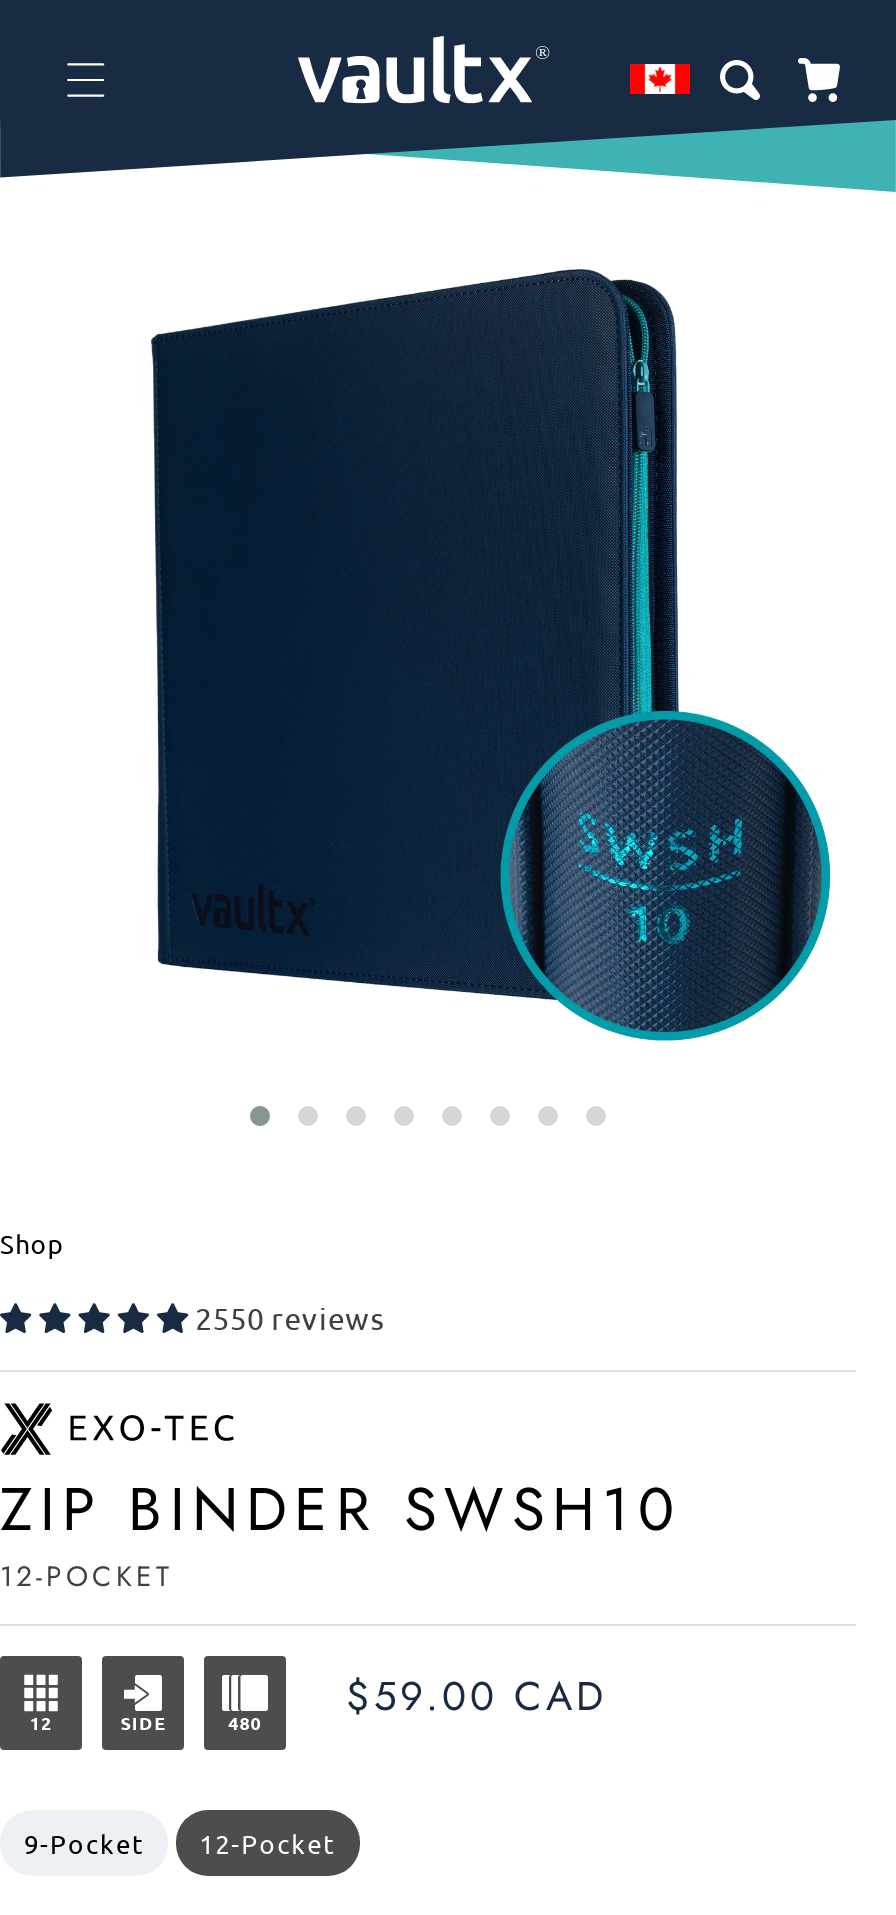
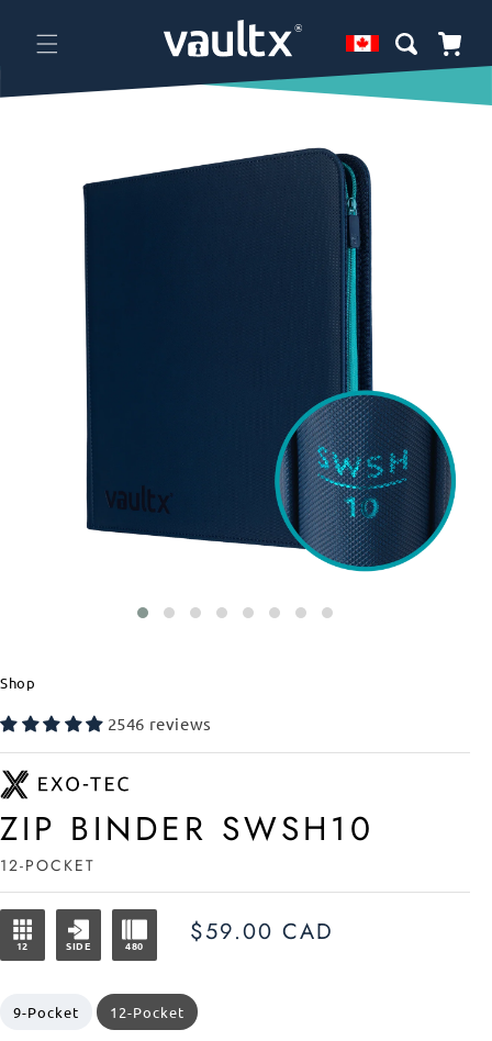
- 2550 reviews
+ 2546 reviews
